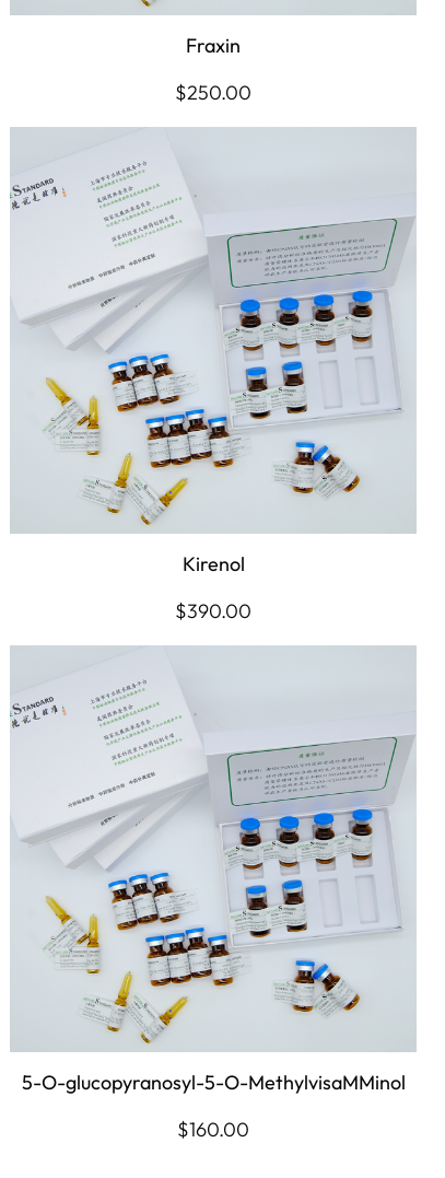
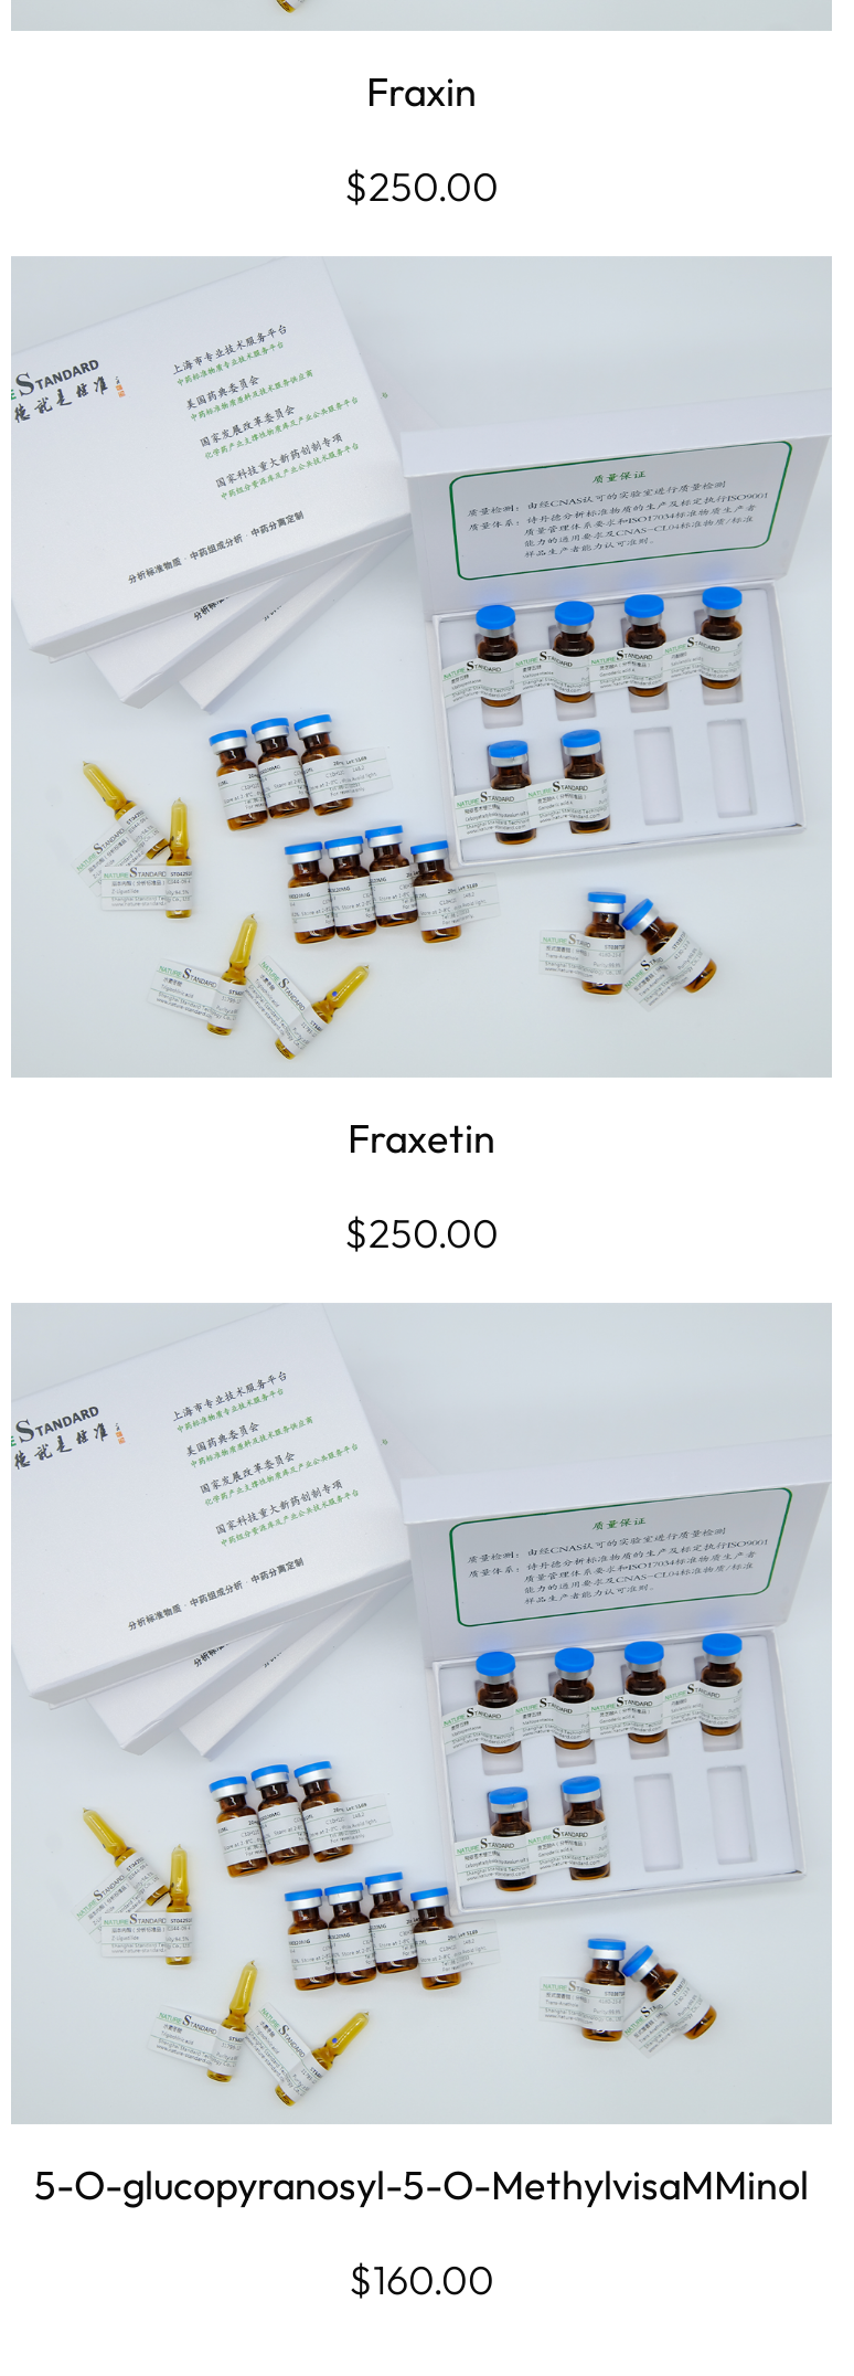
- Kirenol
+ Fraxetin

- $390.00
+ $250.00
